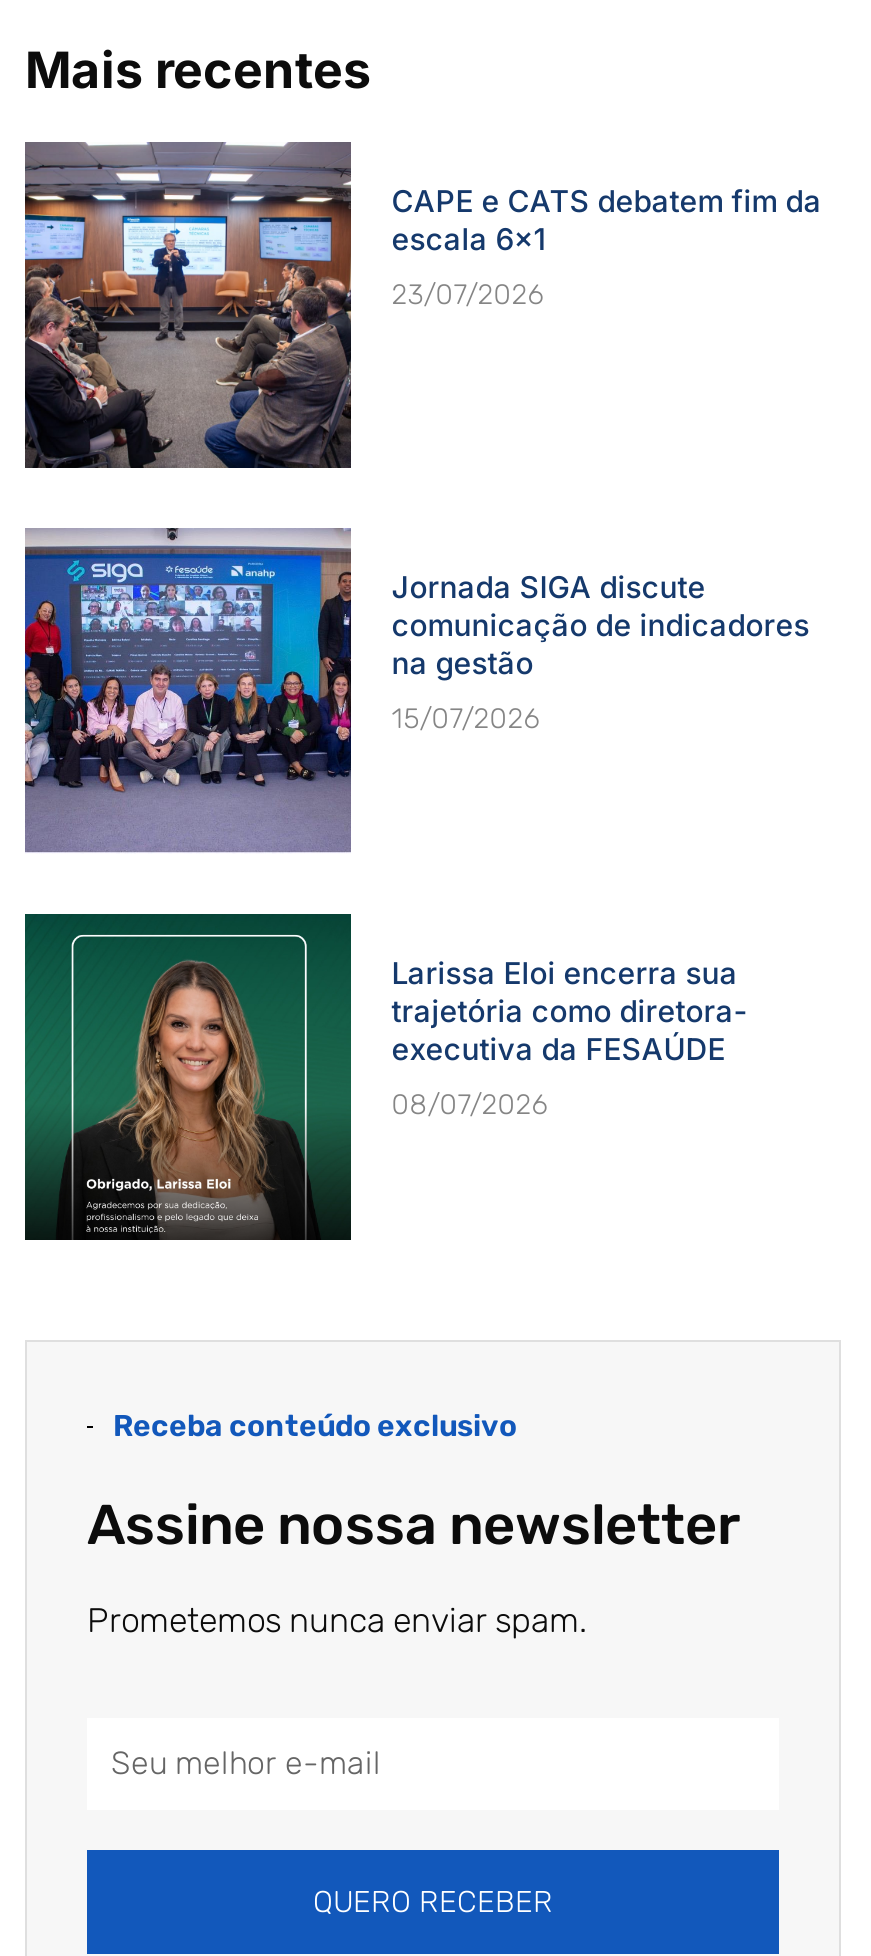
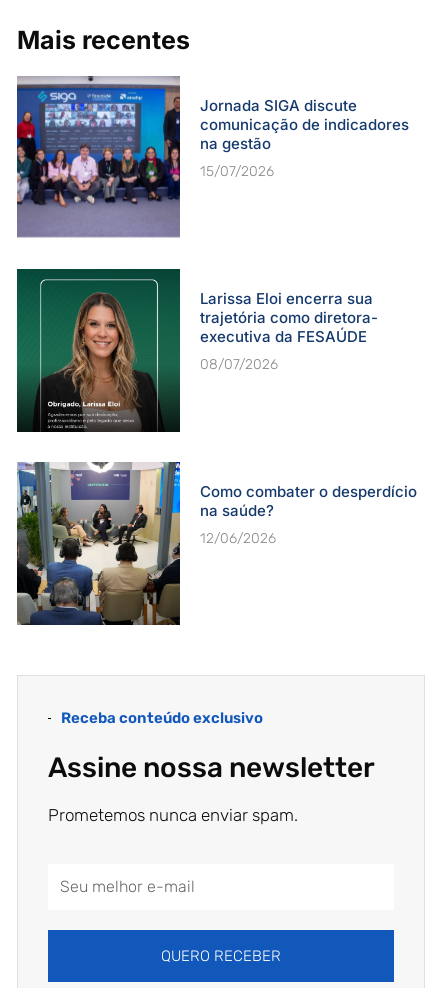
- [image]
- CAPE e CATS debatem fim da
- escala 6×1
- 23/07/2026

moved up: [image] | Jornada SIGA discute | comunicação de indicadores | ... | executiva da FESAÚDE | 08/07/2026

+ [image]
+ Como combater o desperdício
+ na saúde?
+ 12/06/2026
